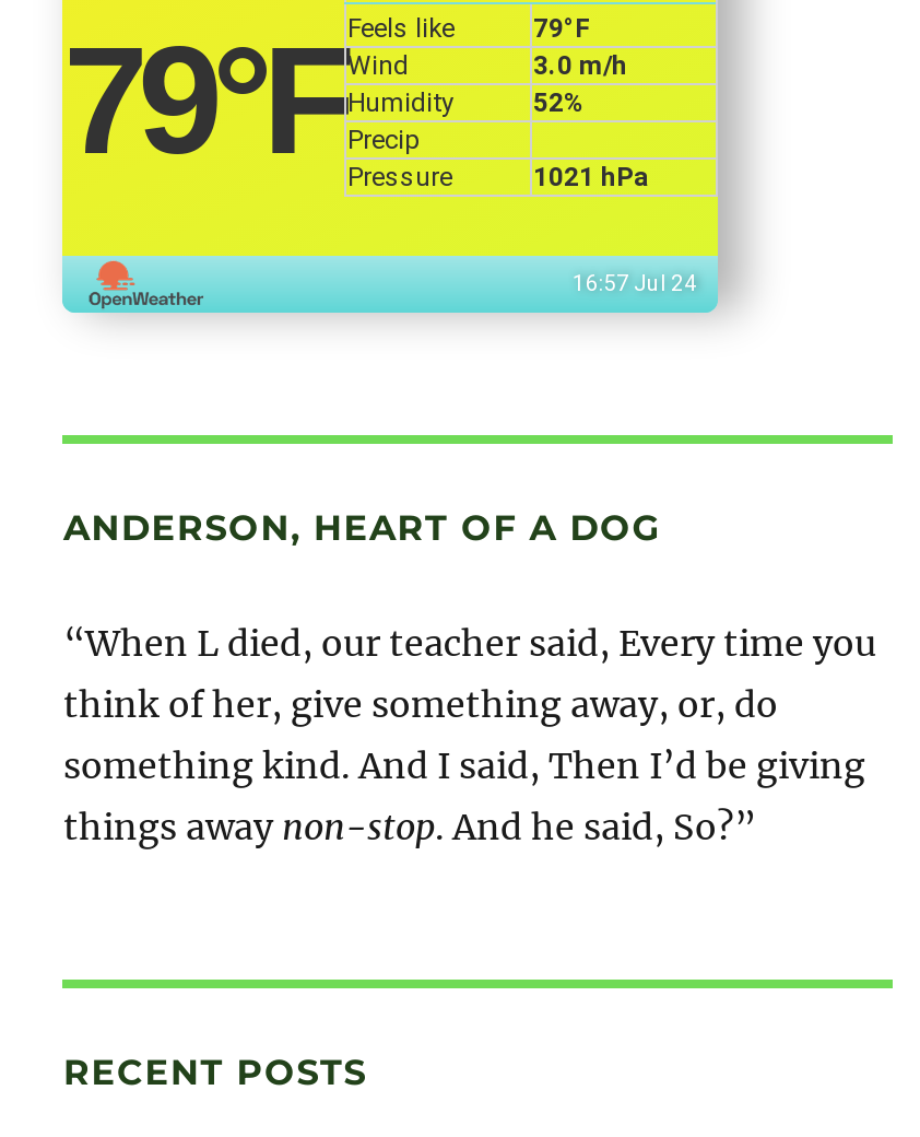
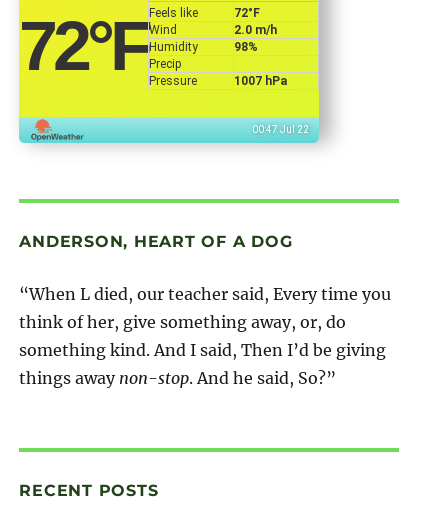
- 79°F Feels like Wind Humidity Precip Pressure
+ 72°F Feels like Wind Humidity Precip Pressure

- 79°F
+ 72°F

- 3.0 m/h
+ 2.0 m/h

- 52%
+ 98%

- 1021 hPa
+ 1007 hPa

- 16:57 Jul 24
+ 00:47 Jul 22
